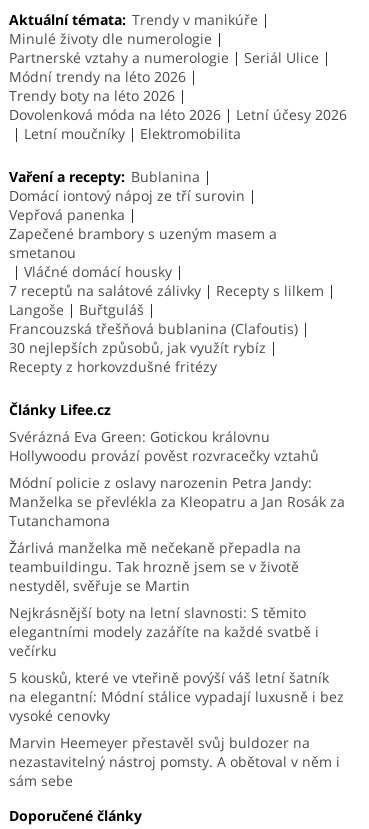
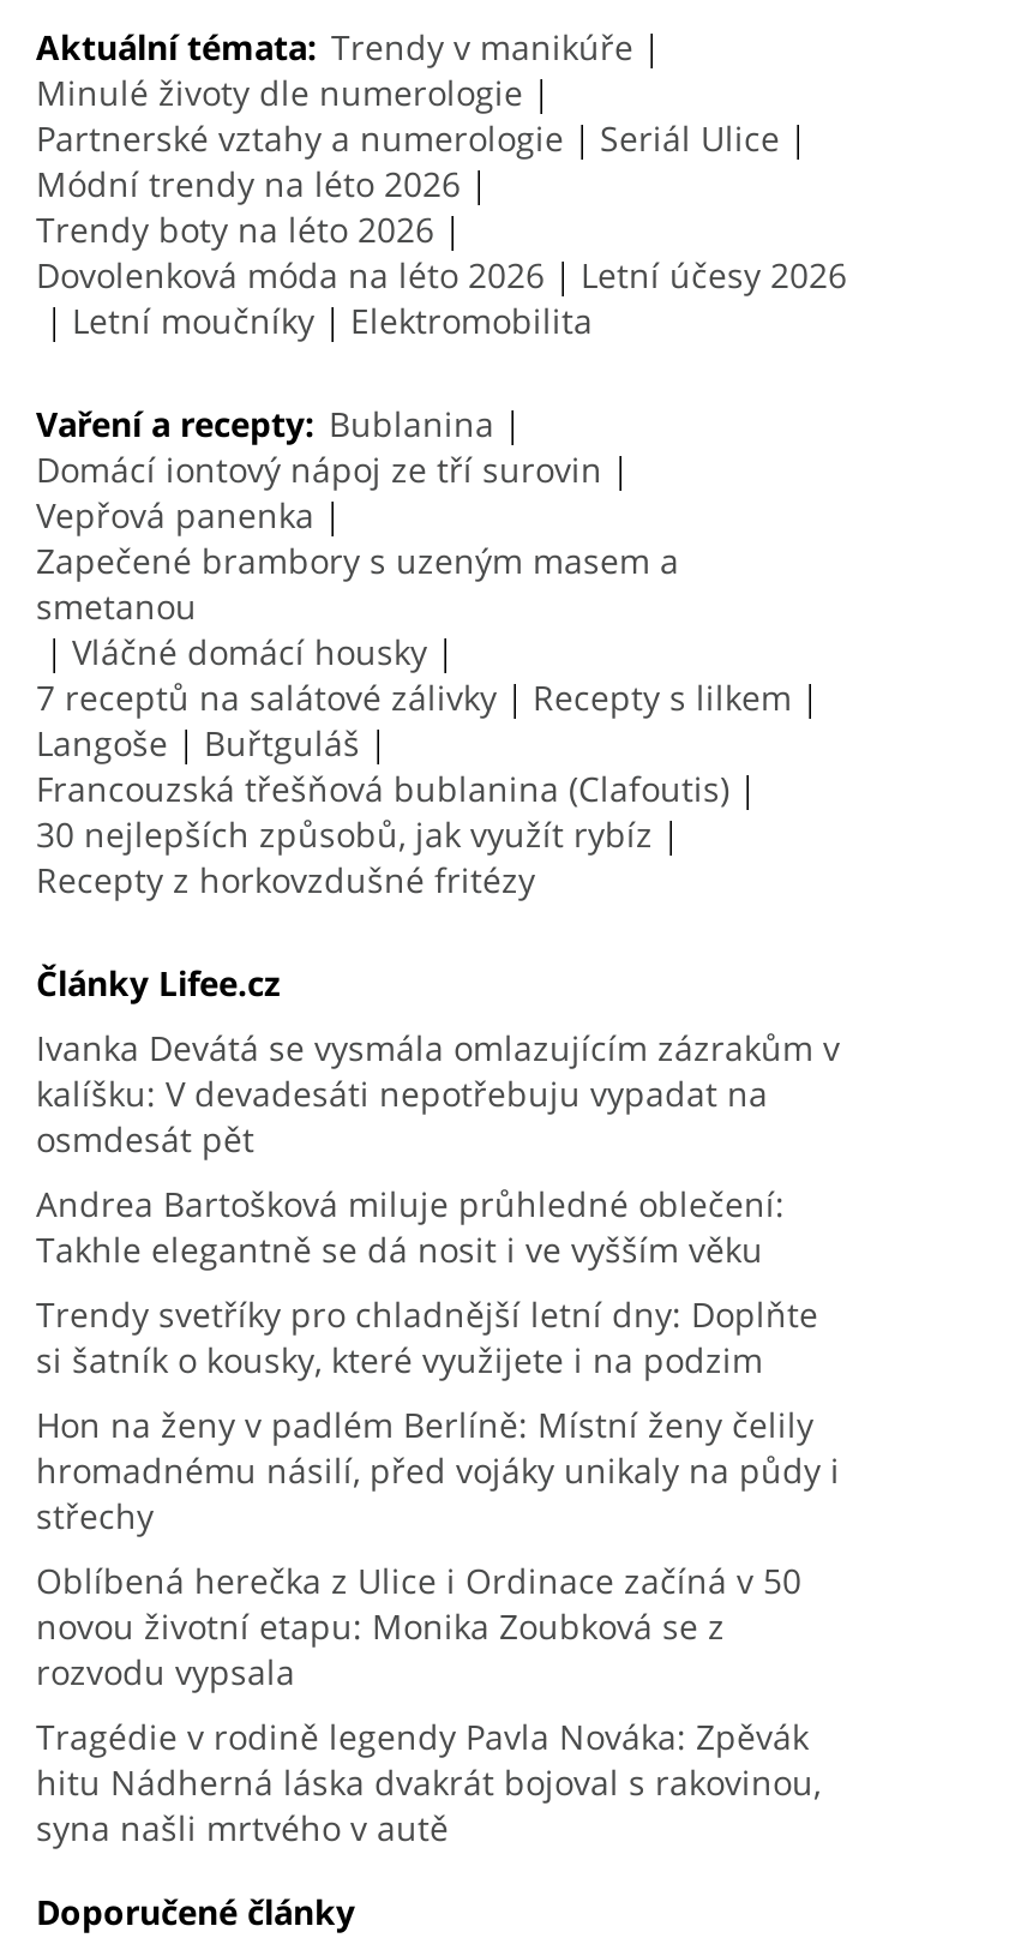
- Svérázná Eva Green: Gotickou královnu
- Hollywoodu provází pověst rozvracečky vztahů
- Módní policie z oslavy narozenin Petra Jandy:
- Manželka se převlékla za Kleopatru a Jan Rosák za
- Tutanchamona
- Žárlivá manželka mě nečekaně přepadla na
- teambuildingu. Tak hrozně jsem se v životě
- nestyděl, svěřuje se Martin
- Nejkrásnější boty na letní slavnosti: S těmito
- elegantními modely zazáříte na každé svatbě i
- večírku
- 5 kousků, které ve vteřině povýší váš letní šatník
- na elegantní: Módní stálice vypadají luxusně i bez
- vysoké cenovky
- Marvin Heemeyer přestavěl svůj buldozer na
- nezastavitelný nástroj pomsty. A obětoval v něm i
- sám sebe
+ Ivanka Devátá se vysmála omlazujícím zázrakům v
+ kalíšku: V devadesáti nepotřebuju vypadat na
+ osmdesát pět
+ Andrea Bartošková miluje průhledné oblečení:
+ Takhle elegantně se dá nosit i ve vyšším věku
+ Trendy svetříky pro chladnější letní dny: Doplňte
+ si šatník o kousky, které využijete i na podzim
+ Hon na ženy v padlém Berlíně: Místní ženy čelily
+ hromadnému násilí, před vojáky unikaly na půdy i
+ střechy
+ Oblíbená herečka z Ulice i Ordinace začíná v 50
+ novou životní etapu: Monika Zoubková se z
+ rozvodu vypsala
+ Tragédie v rodině legendy Pavla Nováka: Zpěvák
+ hitu Nádherná láska dvakrát bojoval s rakovinou,
+ syna našli mrtvého v autě
